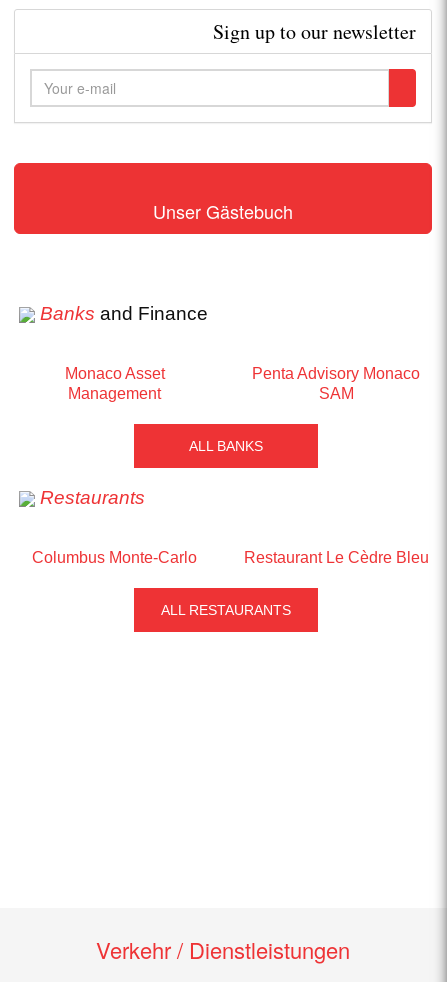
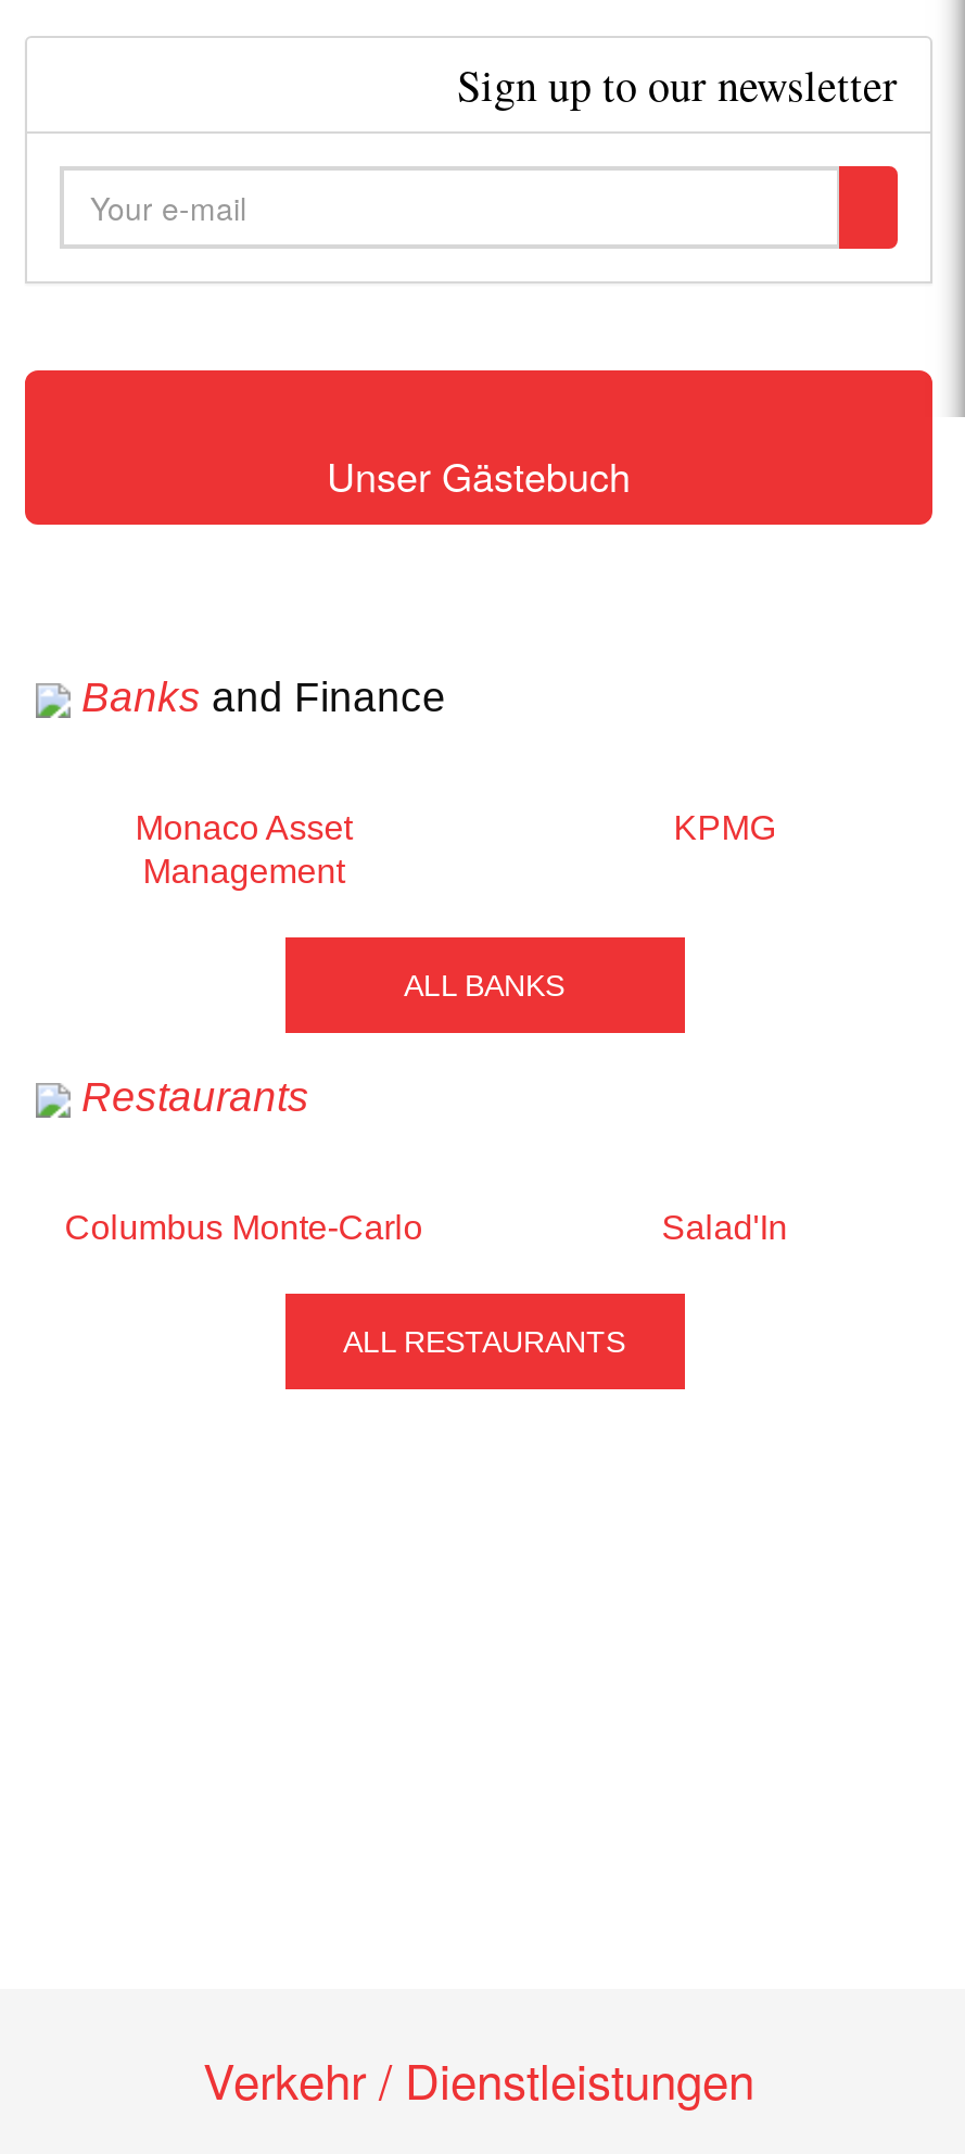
- Penta Advisory Monaco
- SAM
+ KPMG

- Restaurant Le Cèdre Bleu
+ Salad'In
